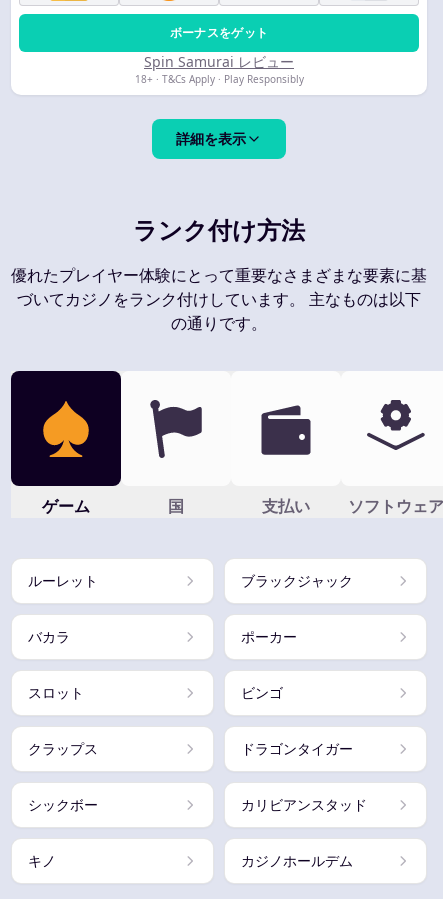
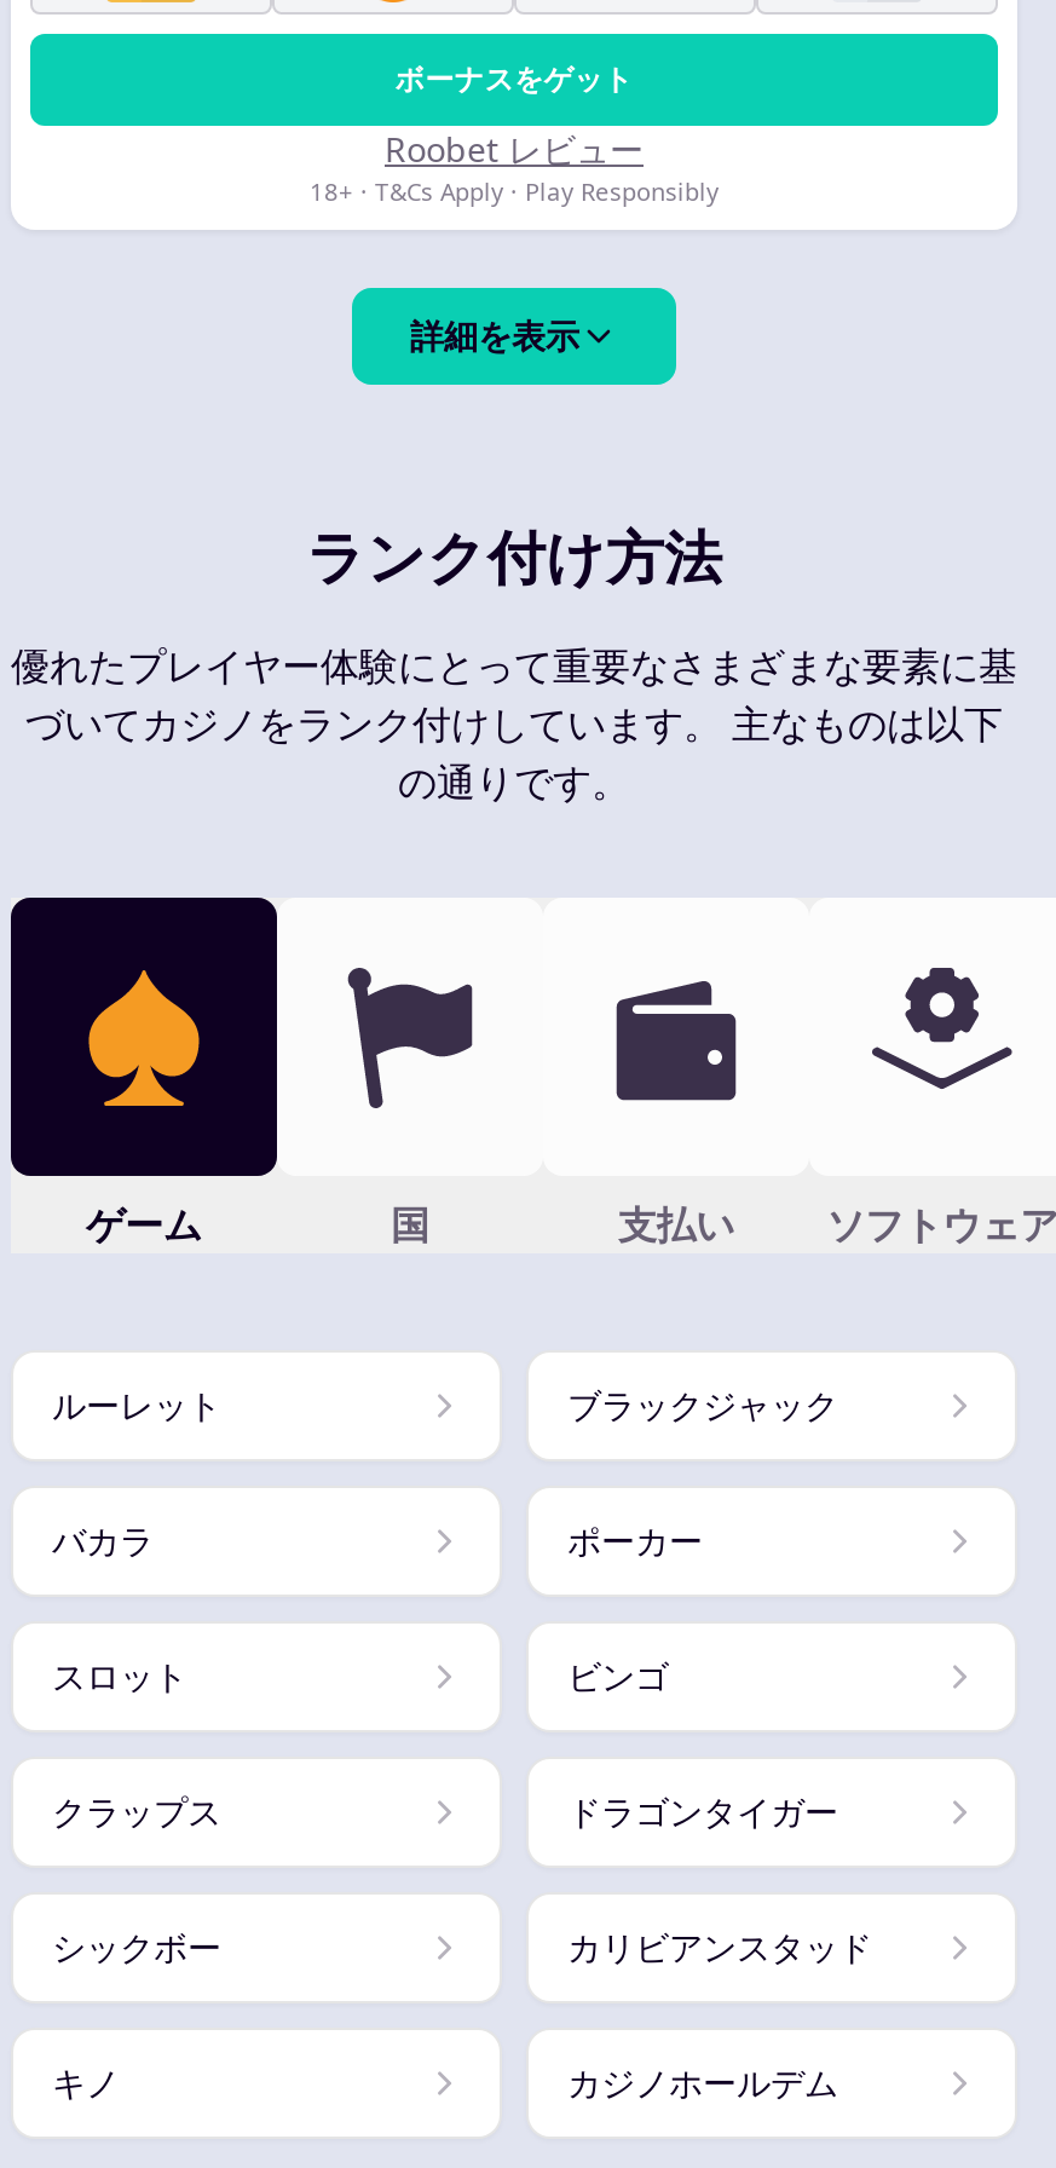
- Spin Samurai レビュー
+ Roobet レビュー
